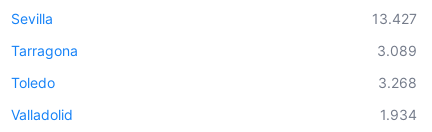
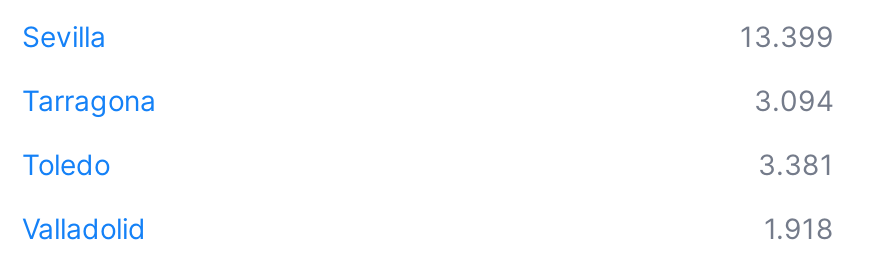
- 13.427
+ 13.399

- 3.089
+ 3.094

- 3.268
+ 3.381

- 1.934
+ 1.918
